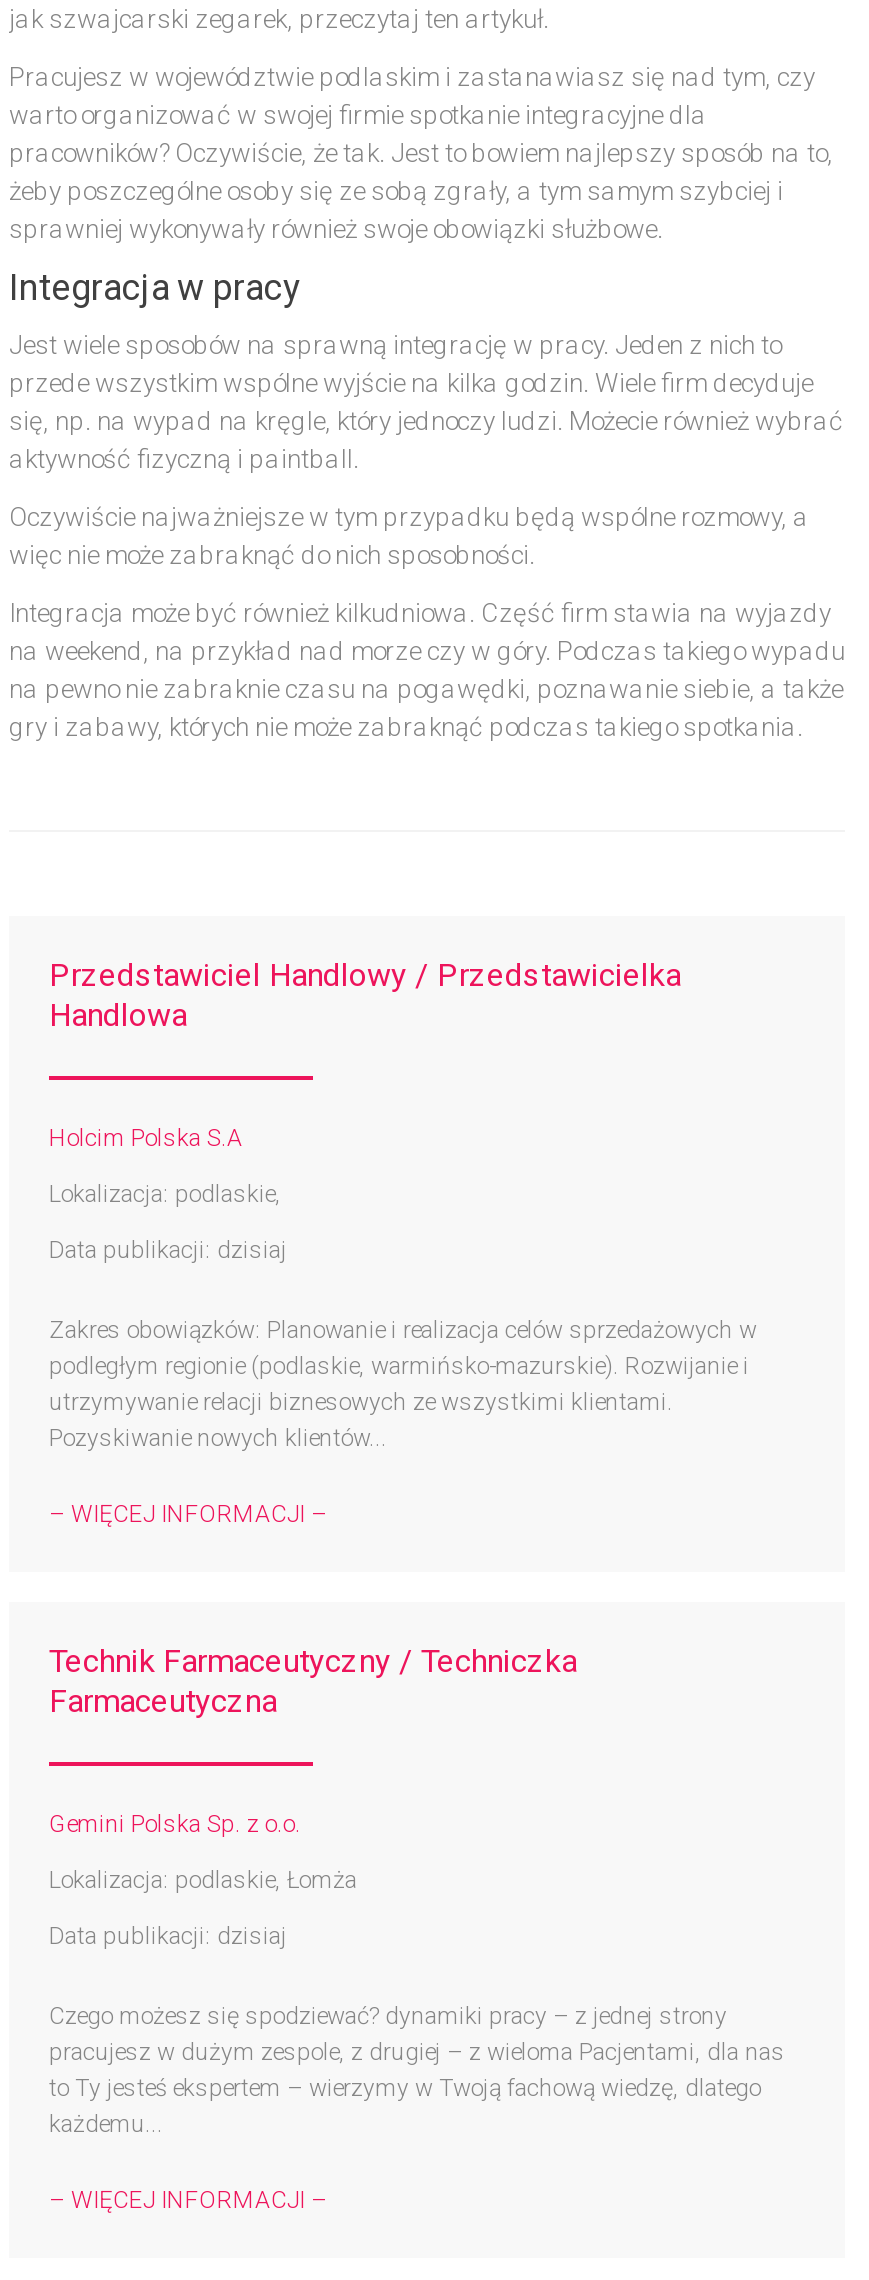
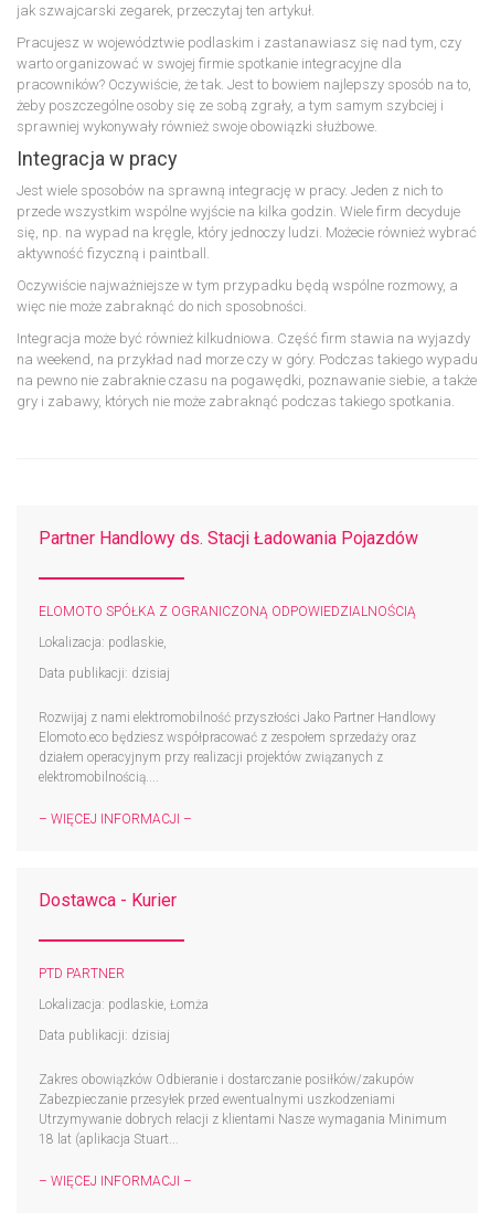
- Przedstawiciel Handlowy / Przedstawicielka
- Handlowa
+ Partner Handlowy ds. Stacji Ładowania Pojazdów

- Holcim Polska S.A
+ ELOMOTO SPÓŁKA Z OGRANICZONĄ ODPOWIEDZIALNOŚCIĄ

- Zakres obowiązków: Planowanie i realizacja celów sprzedażowych w
- podległym regionie (podlaskie, warmińsko-mazurskie). Rozwijanie i
- utrzymywanie relacji biznesowych ze wszystkimi klientami.
- Pozyskiwanie nowych klientów...
+ Rozwijaj z nami elektromobilność przyszłości Jako Partner Handlowy
+ Elomoto.eco będziesz współpracować z zespołem sprzedaży oraz
+ działem operacyjnym przy realizacji projektów związanych z
+ elektromobilnością....

- Technik Farmaceutyczny / Techniczka
- Farmaceutyczna
+ Dostawca - Kurier

- Gemini Polska Sp. z o.o.
+ PTD PARTNER

- Czego możesz się spodziewać? dynamiki pracy – z jednej strony
- pracujesz w dużym zespole, z drugiej – z wieloma Pacjentami, dla nas
- to Ty jesteś ekspertem – wierzymy w Twoją fachową wiedzę, dlatego
- każdemu...
+ Zakres obowiązków Odbieranie i dostarczanie posiłków/zakupów
+ Zabezpieczanie przesyłek przed ewentualnymi uszkodzeniami
+ Utrzymywanie dobrych relacji z klientami Nasze wymagania Minimum
+ 18 lat (aplikacja Stuart...
